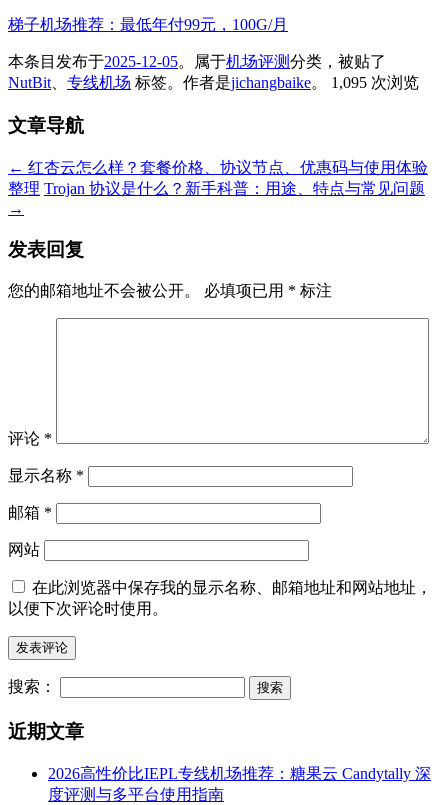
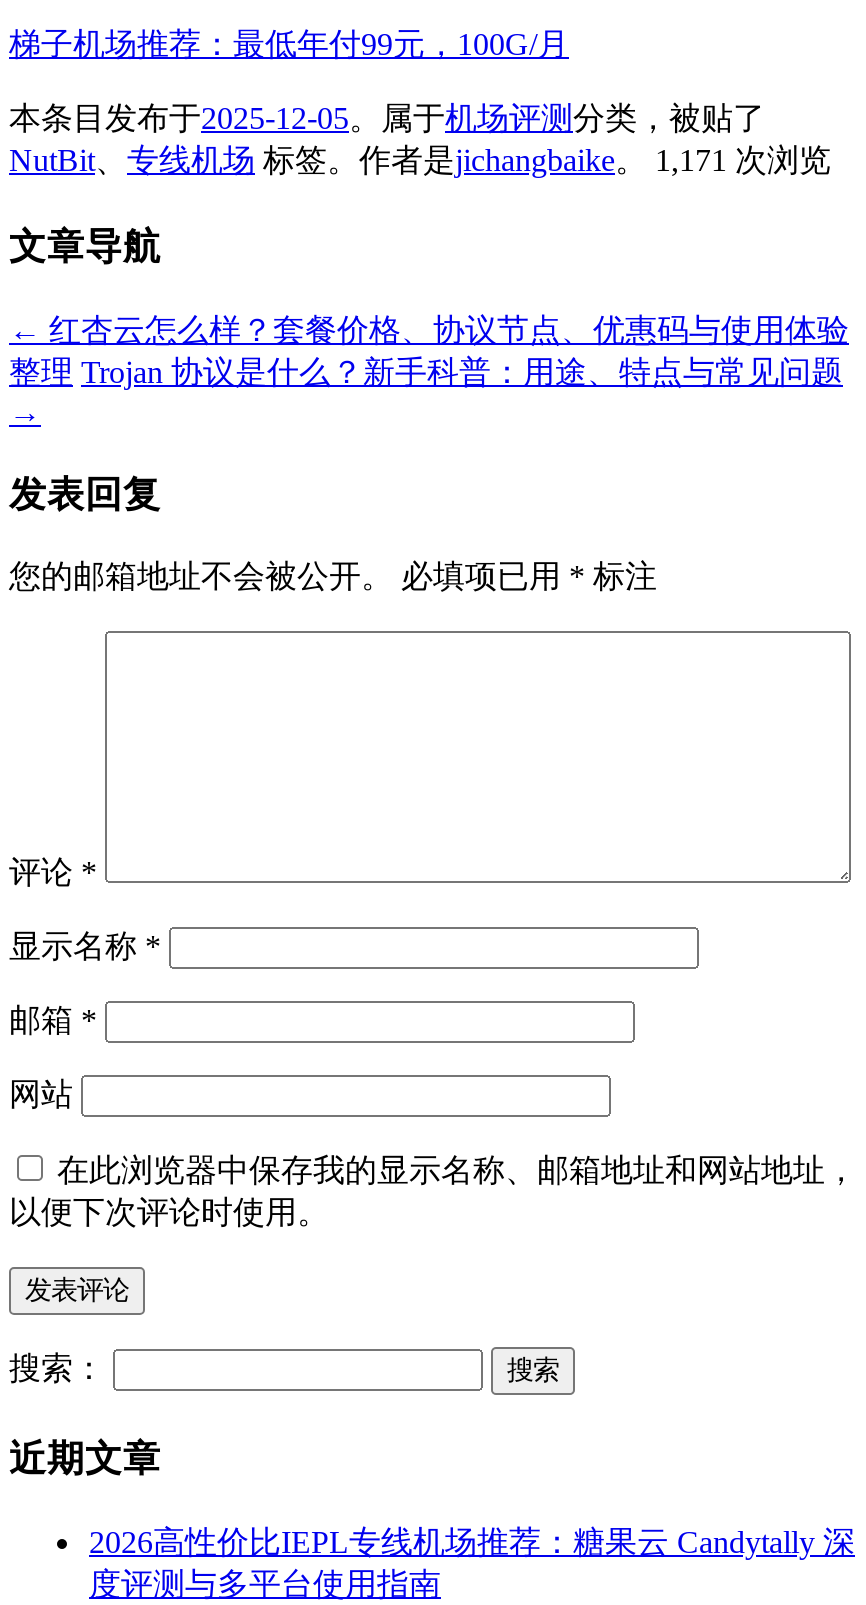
- NutBit、专线机场标签。作者是jichangbaike。 1,095 次浏览
+ NutBit、专线机场标签。作者是jichangbaike。 1,171 次浏览
